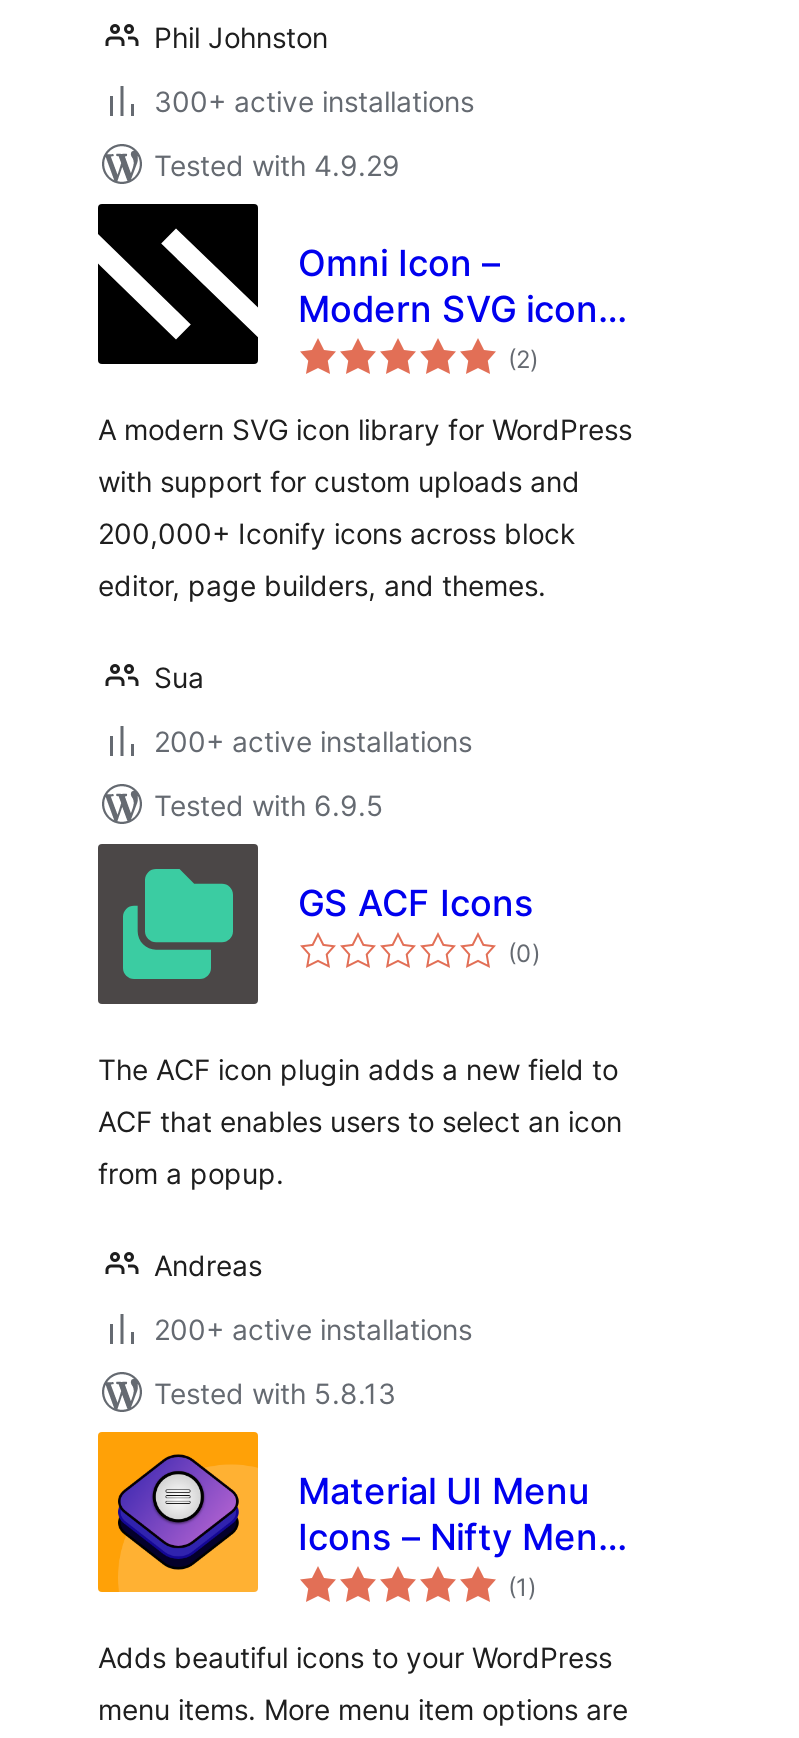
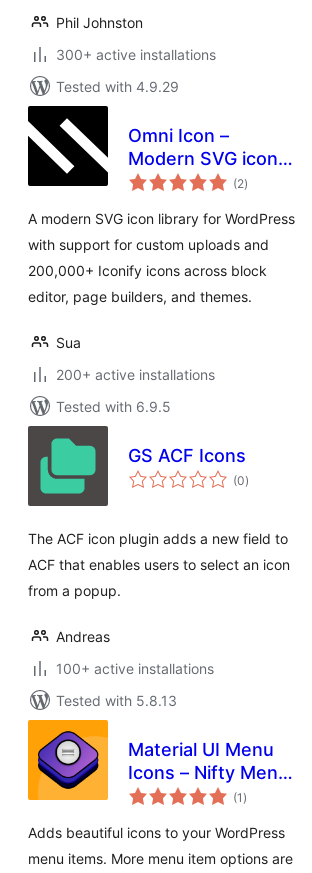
- 200+ active installations
+ 100+ active installations
